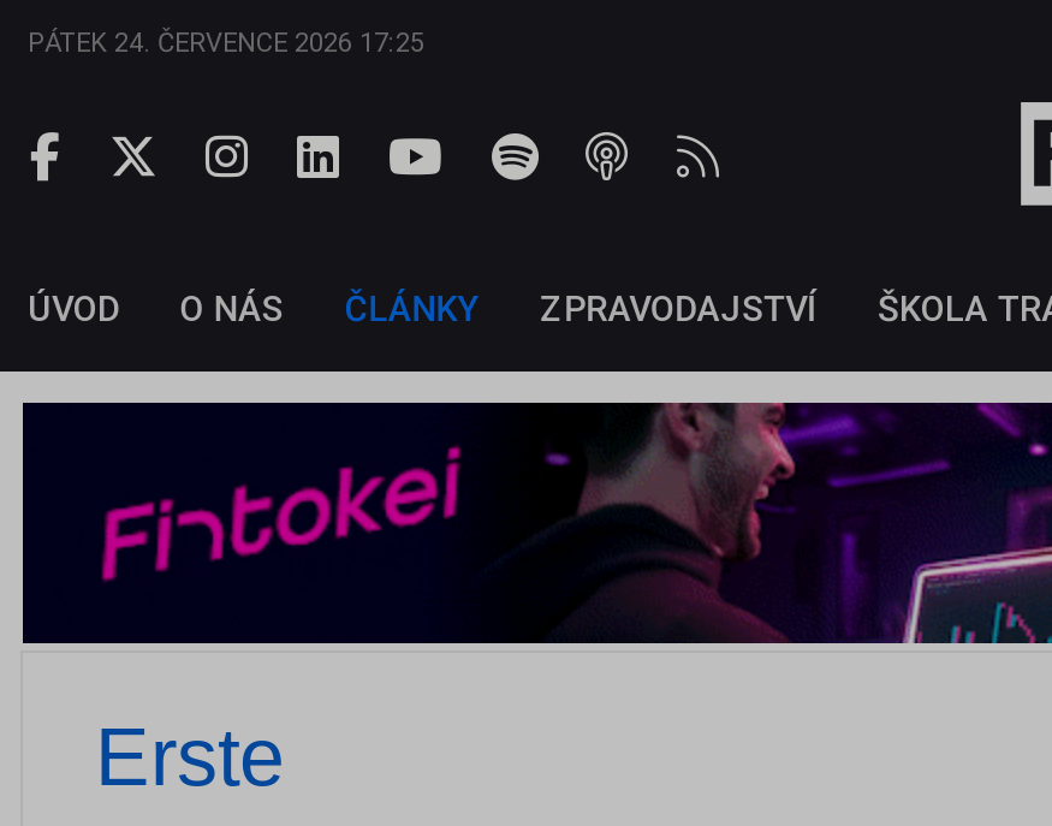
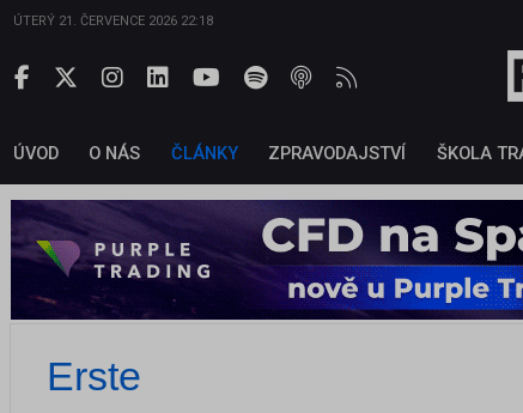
- PÁTEK 24. ČERVENCE 2026 17:25
+ ÚTERÝ 21. ČERVENCE 2026 22:18

- [image]
+ [image]
